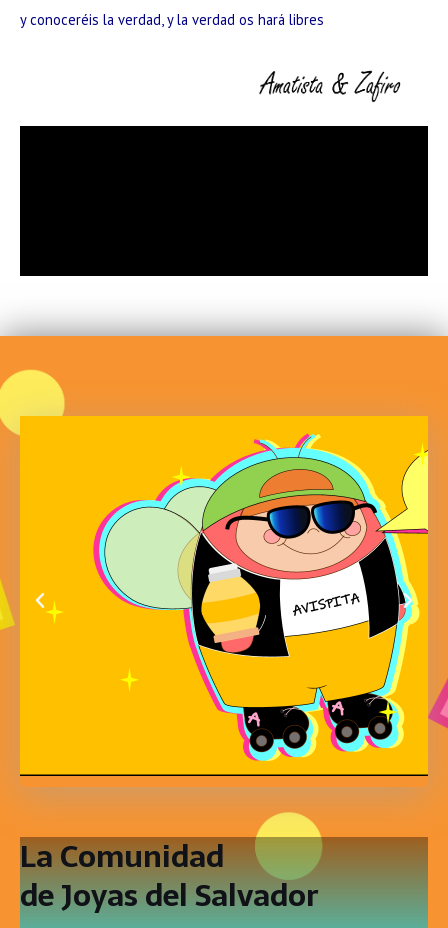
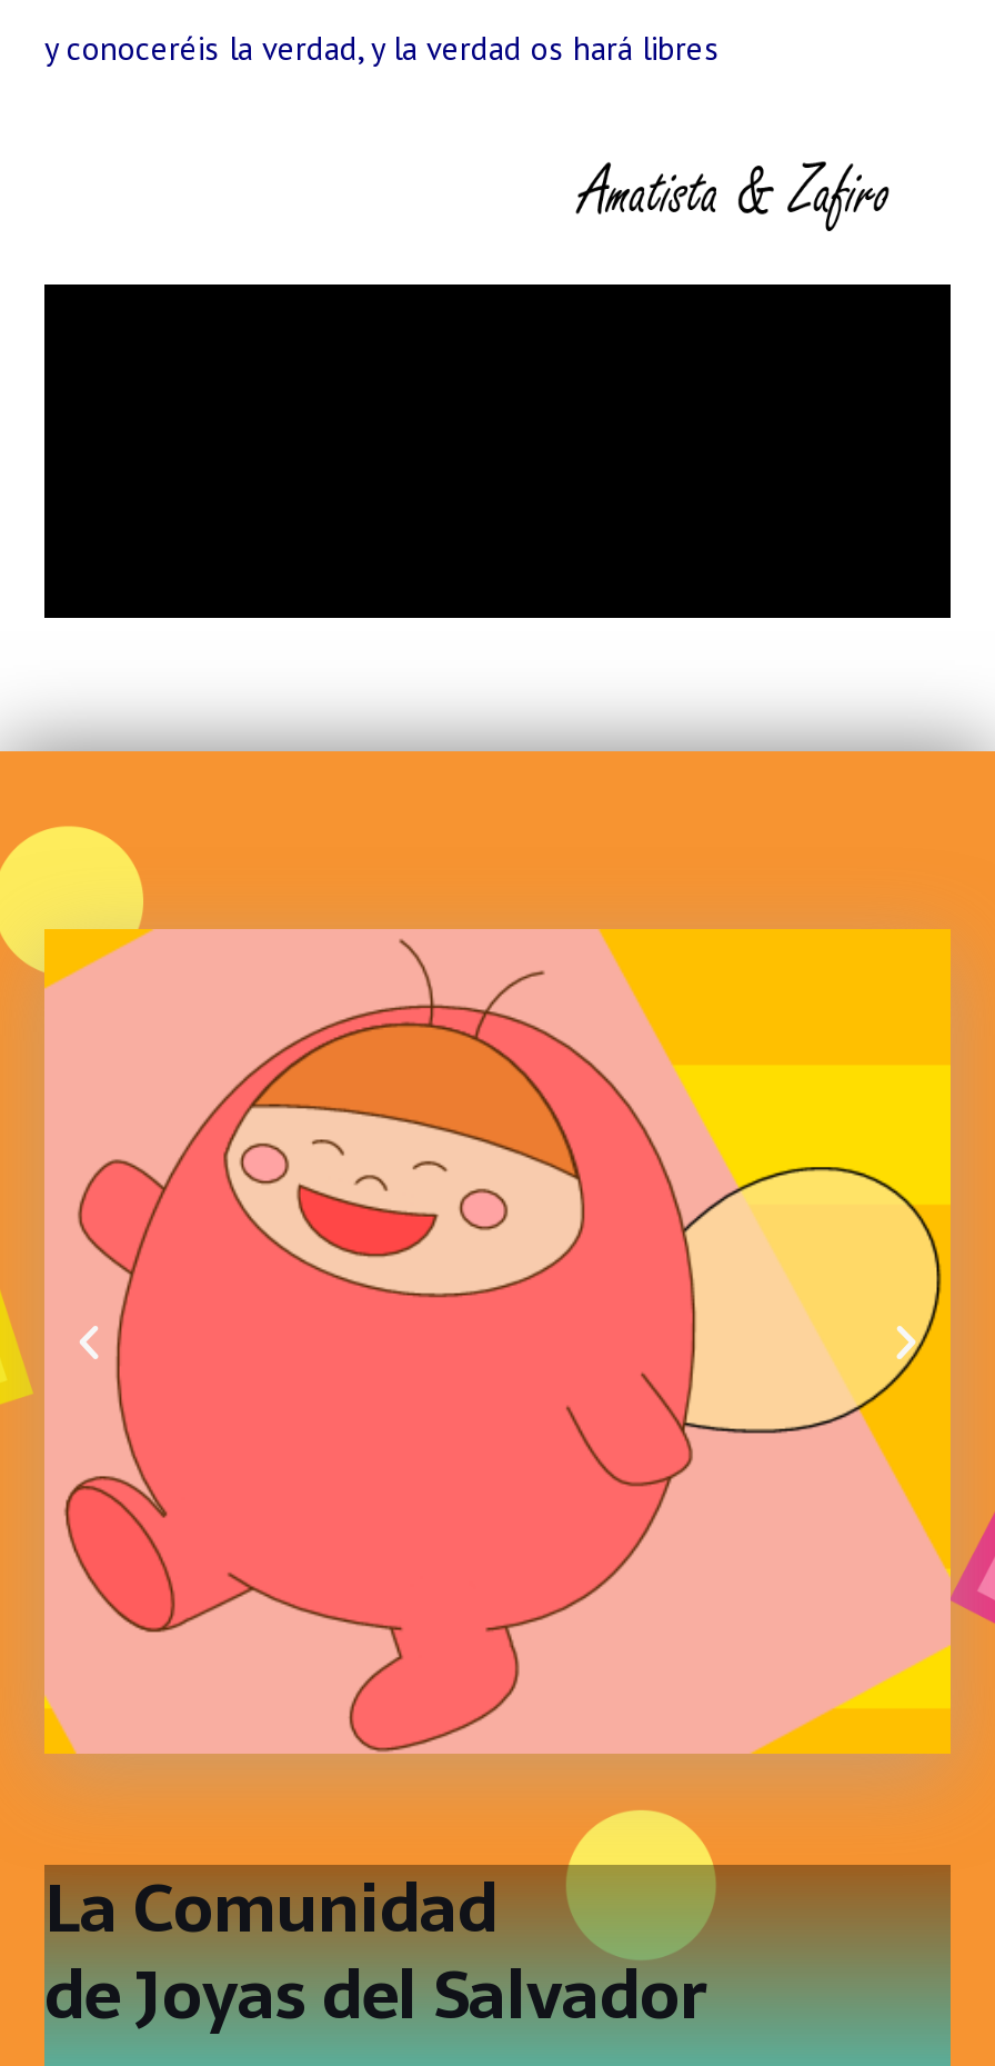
- [image]
+ [image]
